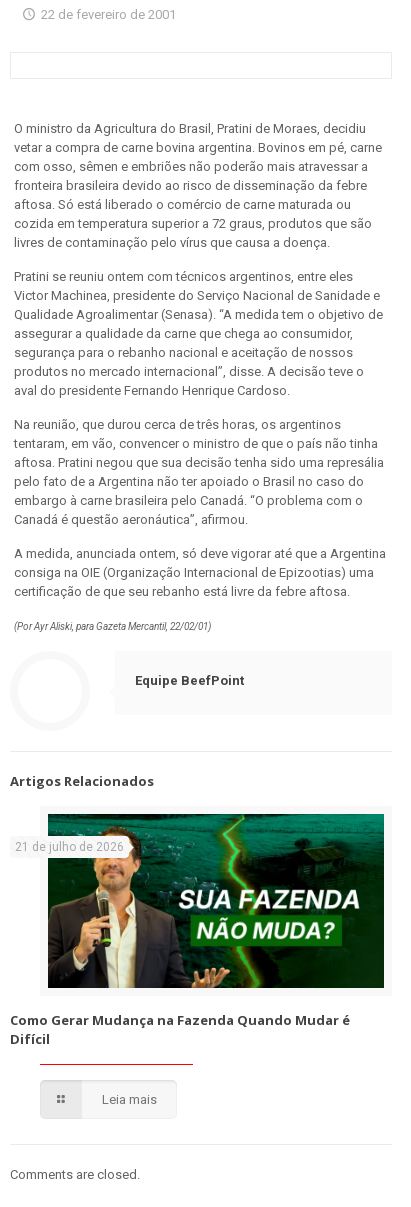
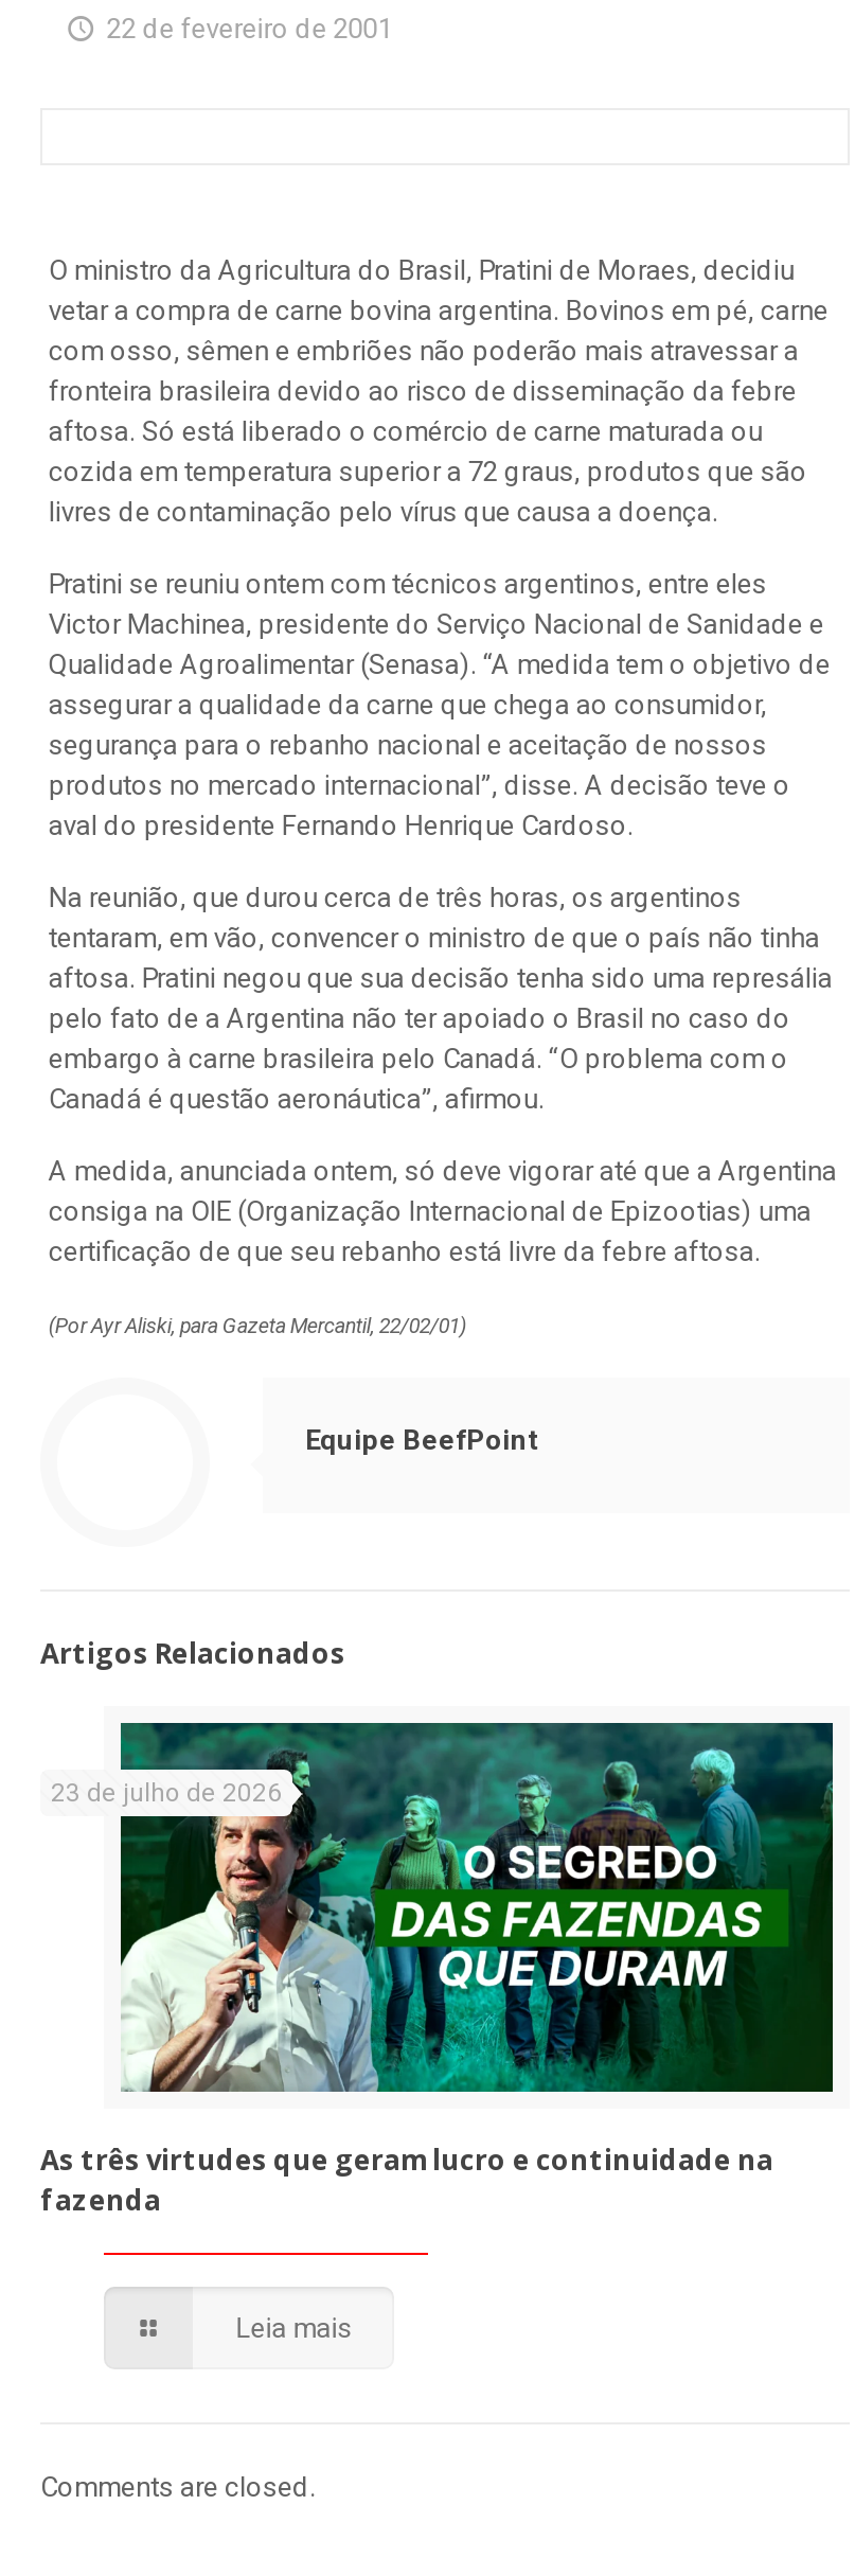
- [image]
- 21 de julho de 2026
+ [image]
+ 23 de julho de 2026

- Como Gerar Mudança na Fazenda Quando Mudar é
- Difícil
+ As três virtudes que geram lucro e continuidade na
+ fazenda
